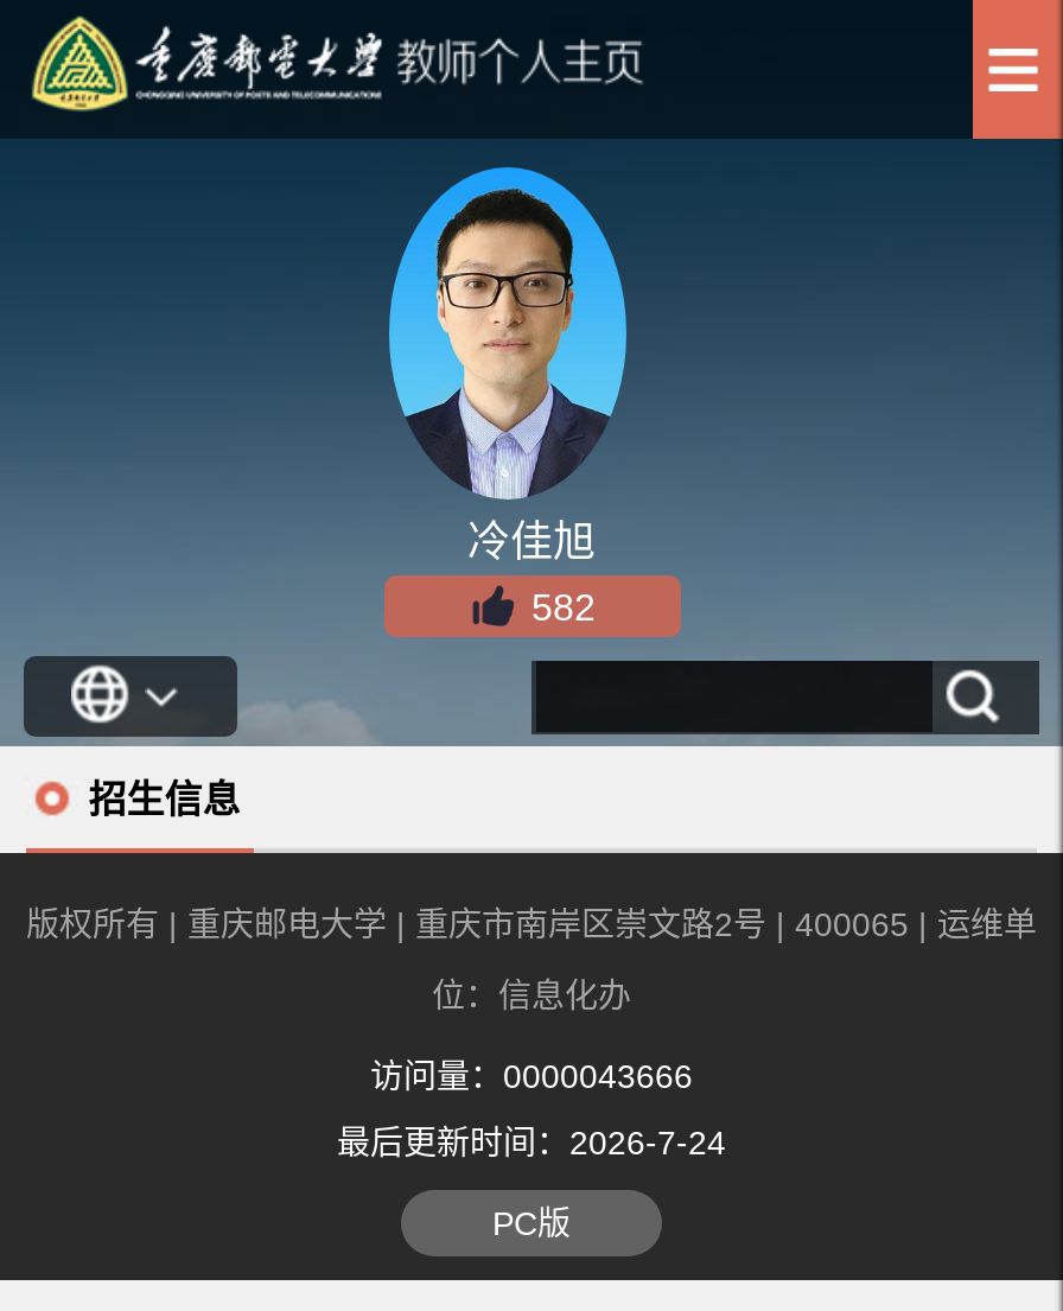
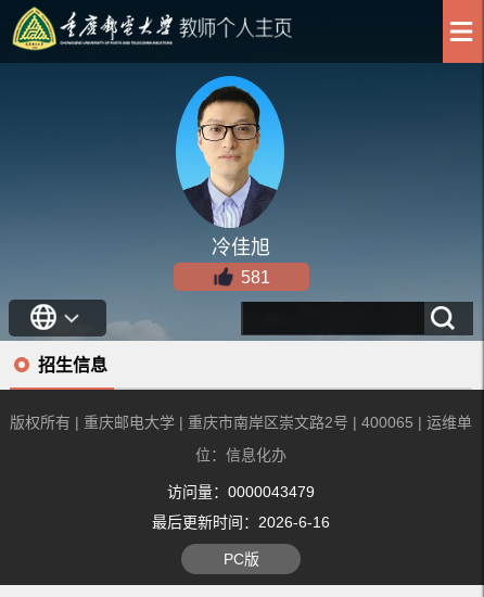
- 582
+ 581

- 访问量：0000043666
+ 访问量：0000043479

- 最后更新时间：2026-7-24
+ 最后更新时间：2026-6-16
